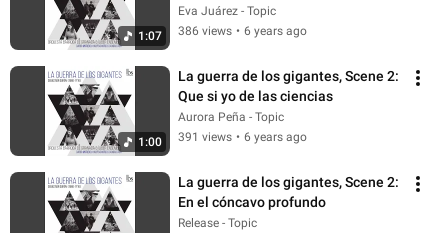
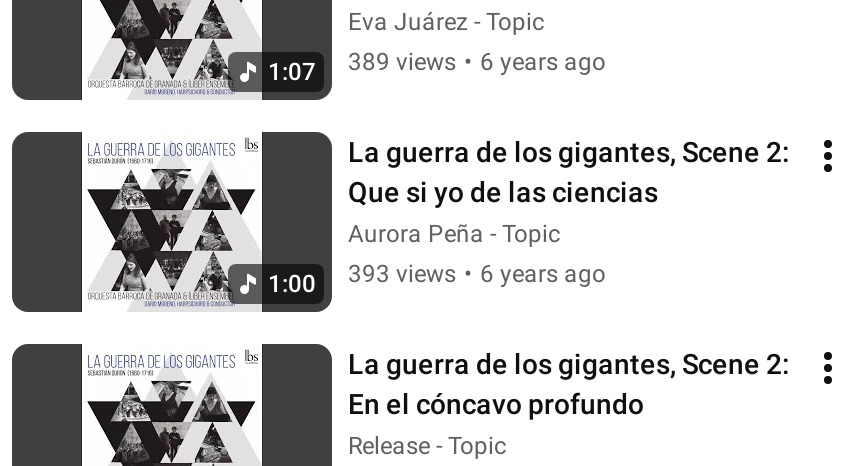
- 386 views • 6 years ago
+ 389 views • 6 years ago

- 391 views • 6 years ago
+ 393 views • 6 years ago
